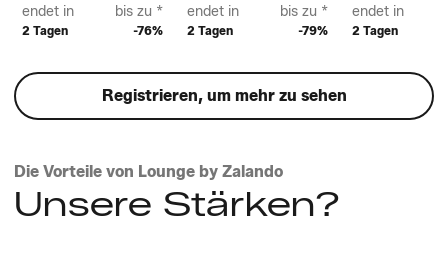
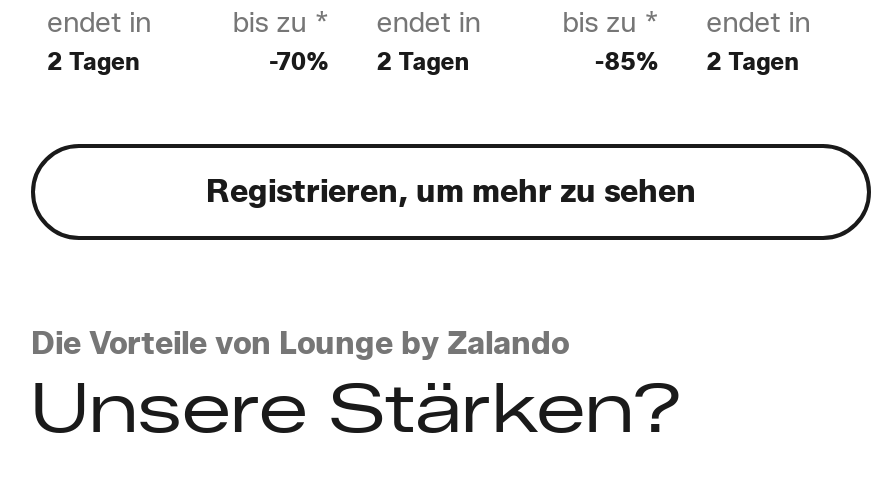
- -76% 2 Tagen
+ -70% 2 Tagen

- -79% 2 Tagen
+ -85% 2 Tagen
